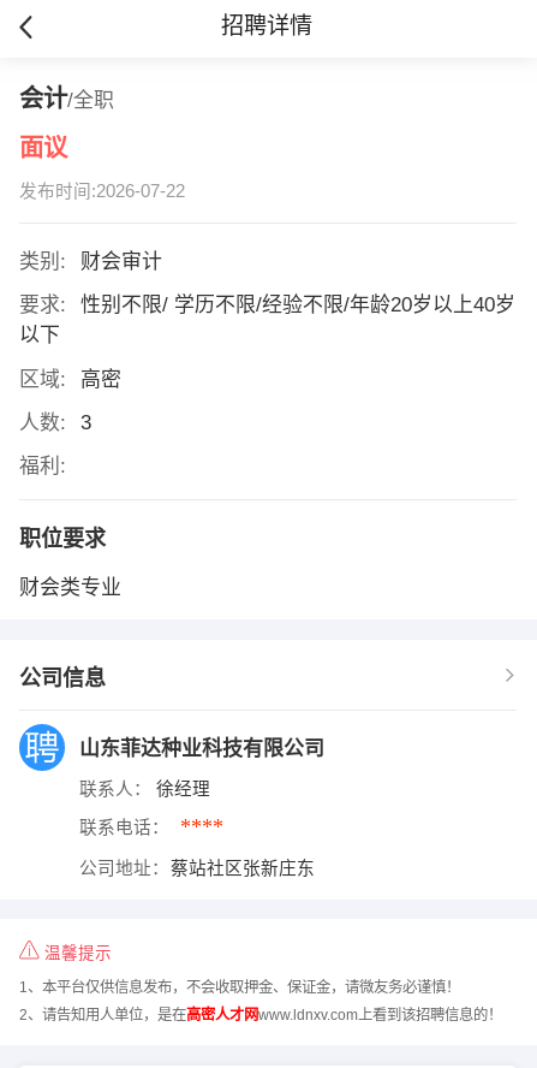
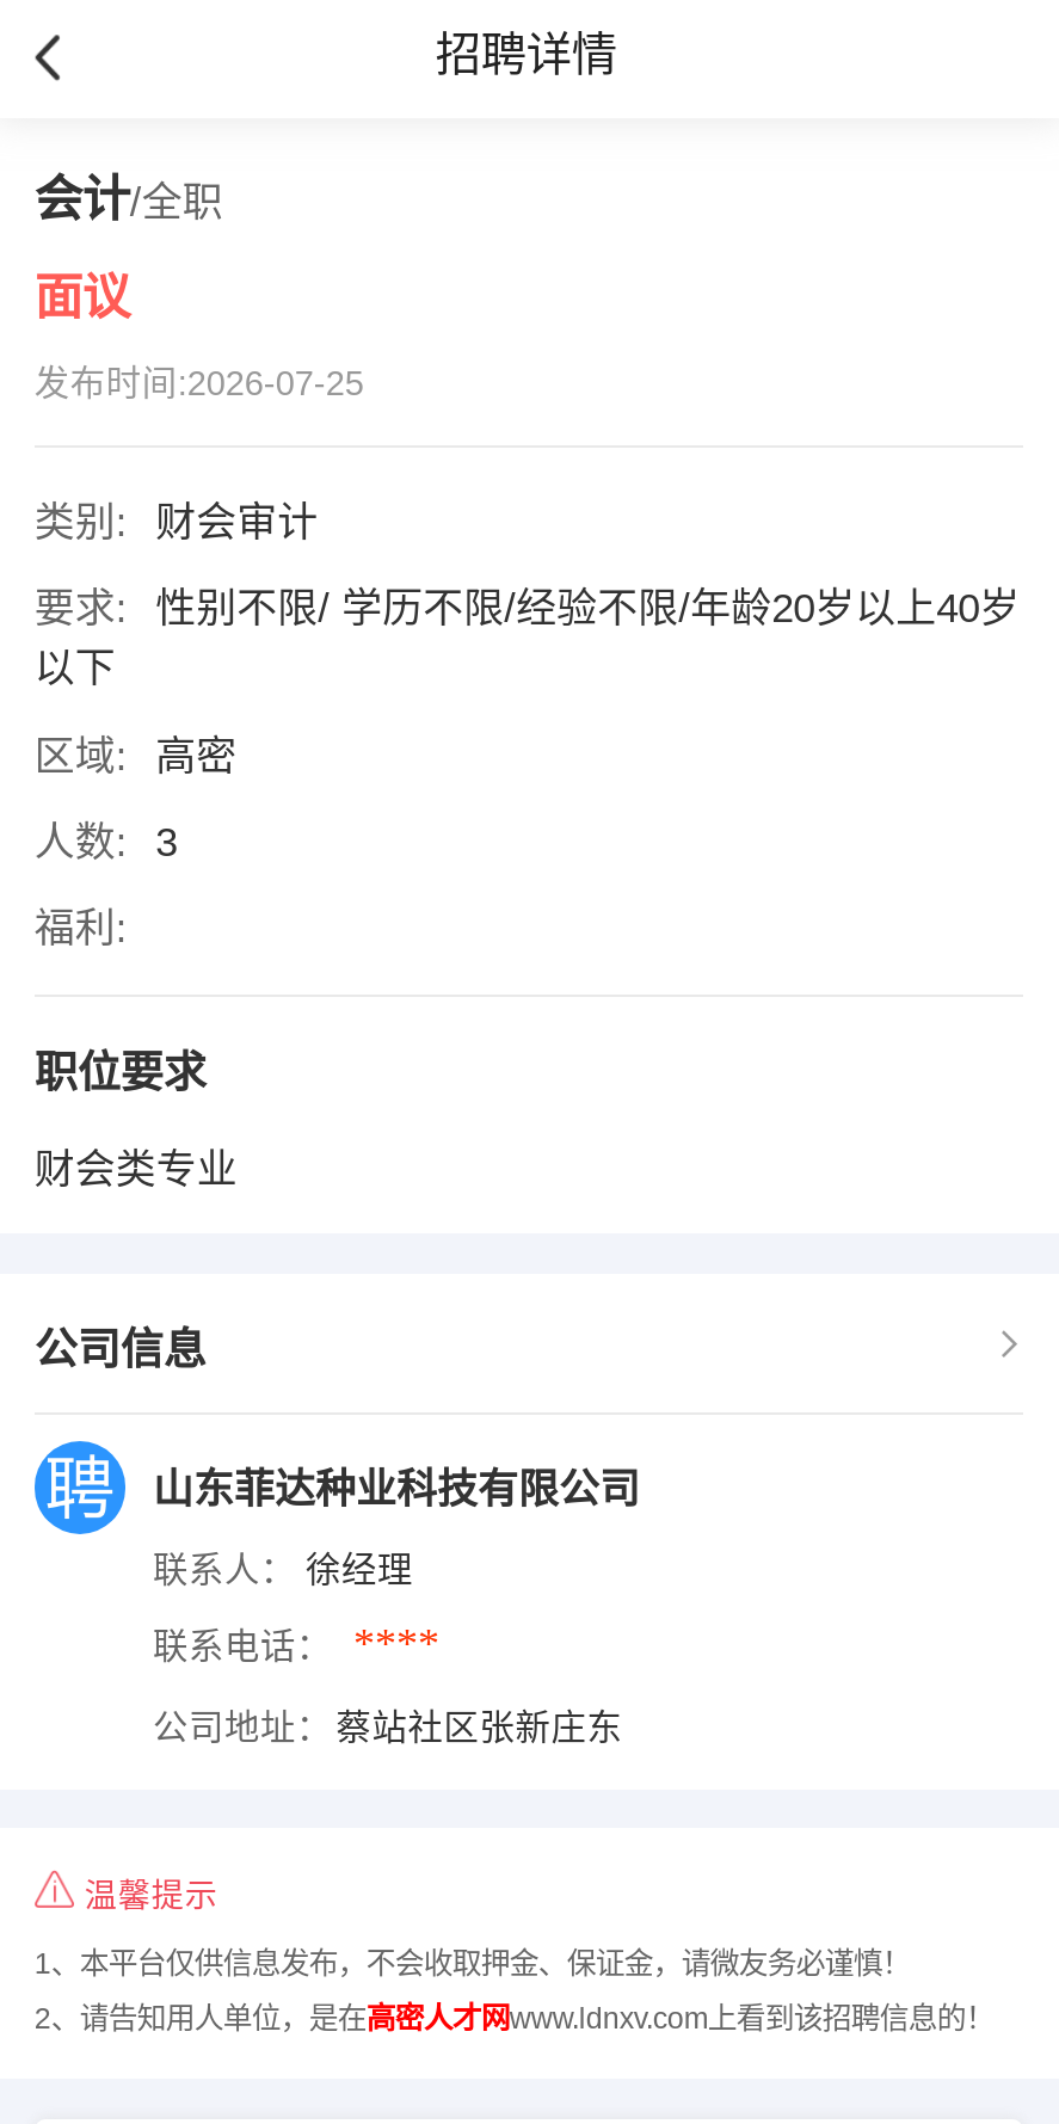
- 发布时间:2026-07-22
+ 发布时间:2026-07-25
